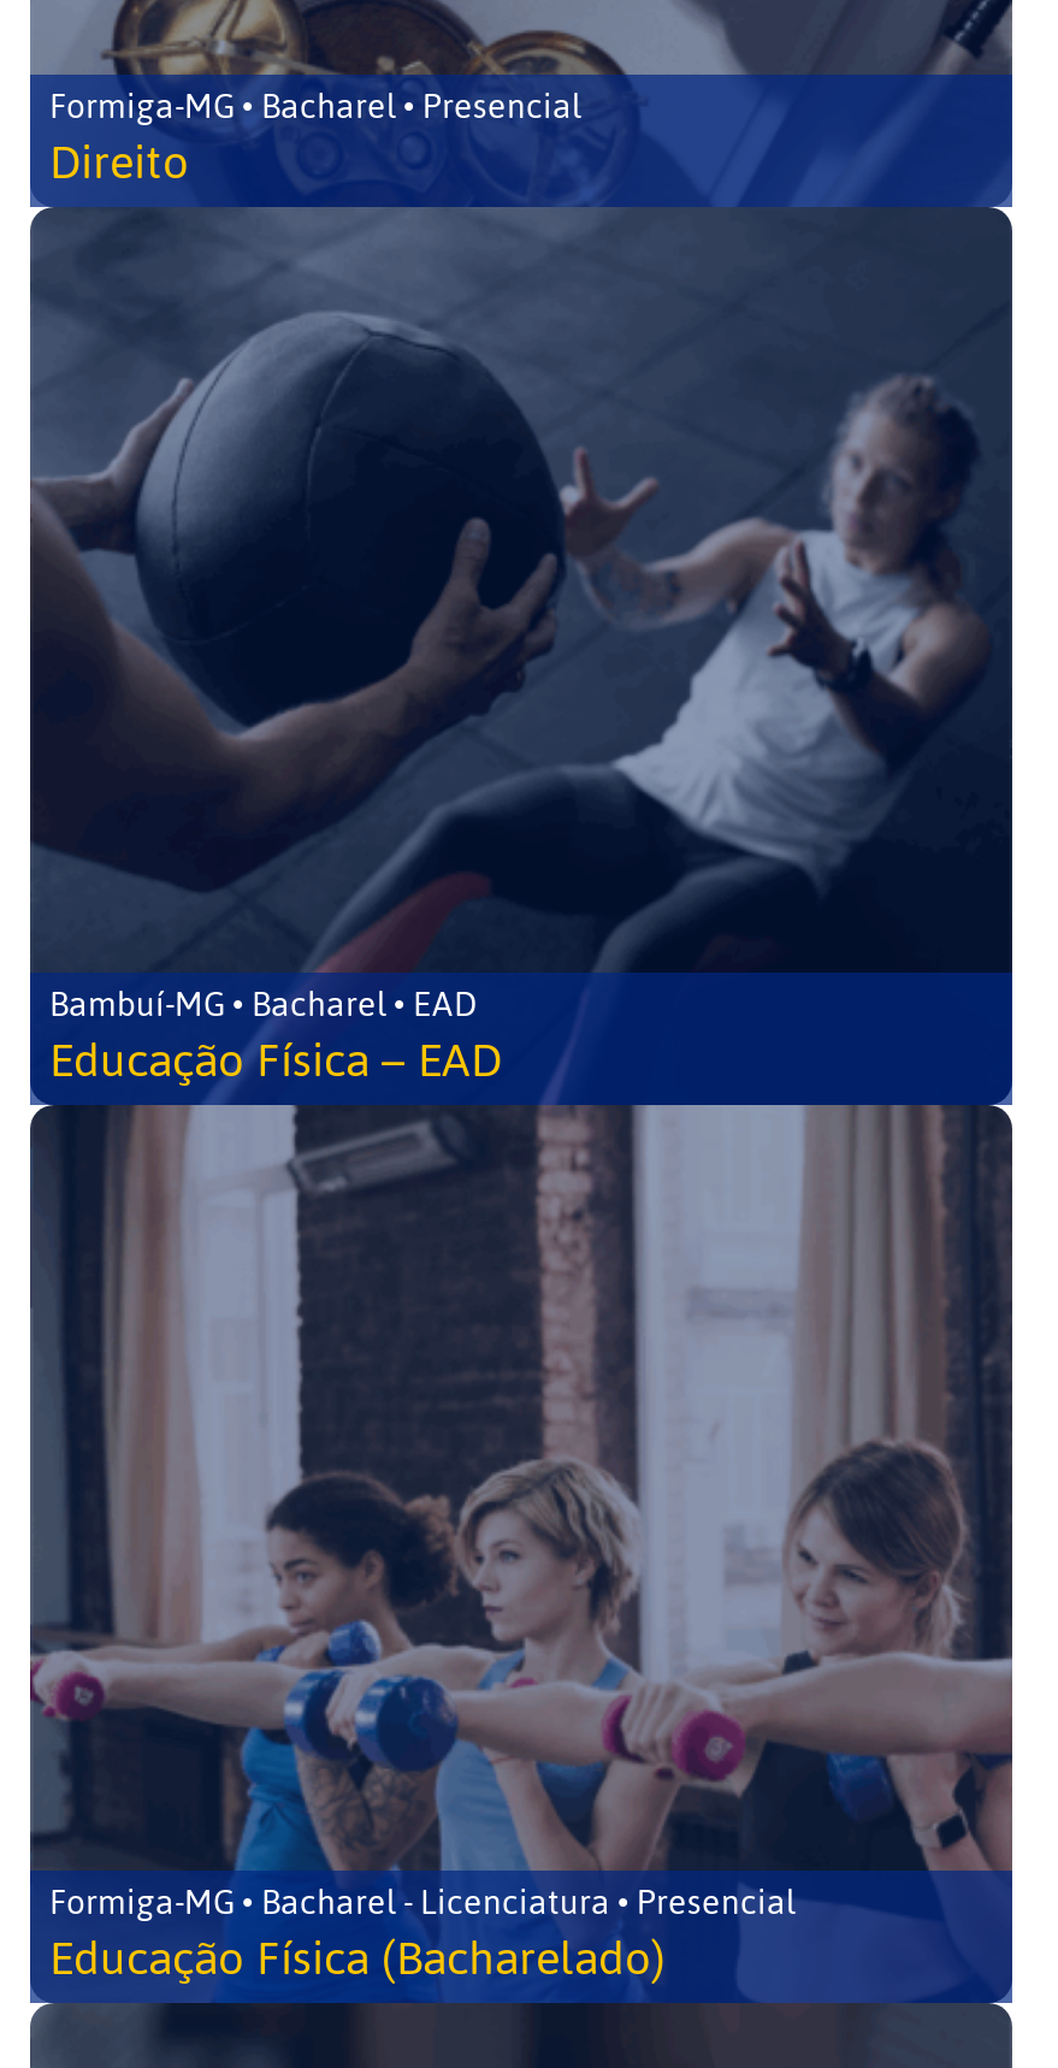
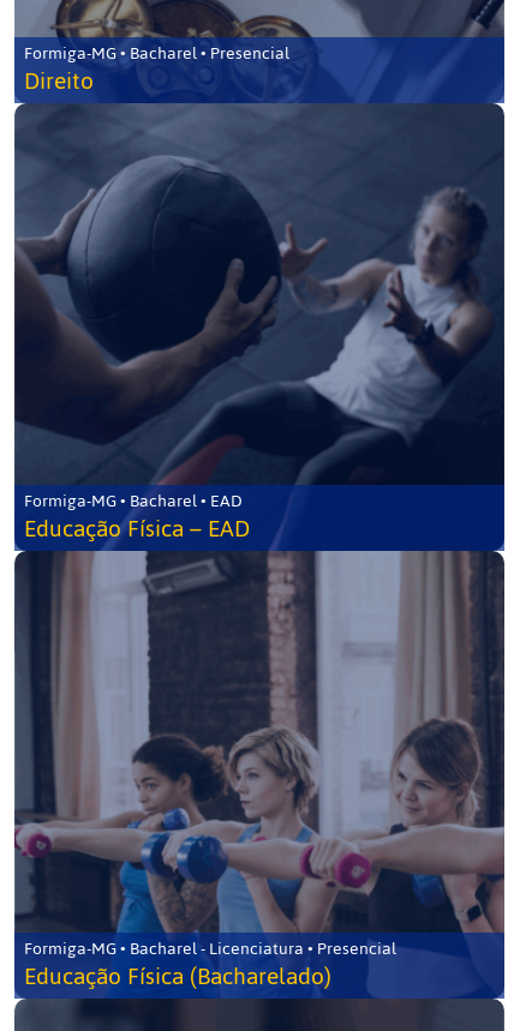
- Bambuí-MG • Bacharel • EAD
+ Formiga-MG • Bacharel • EAD
